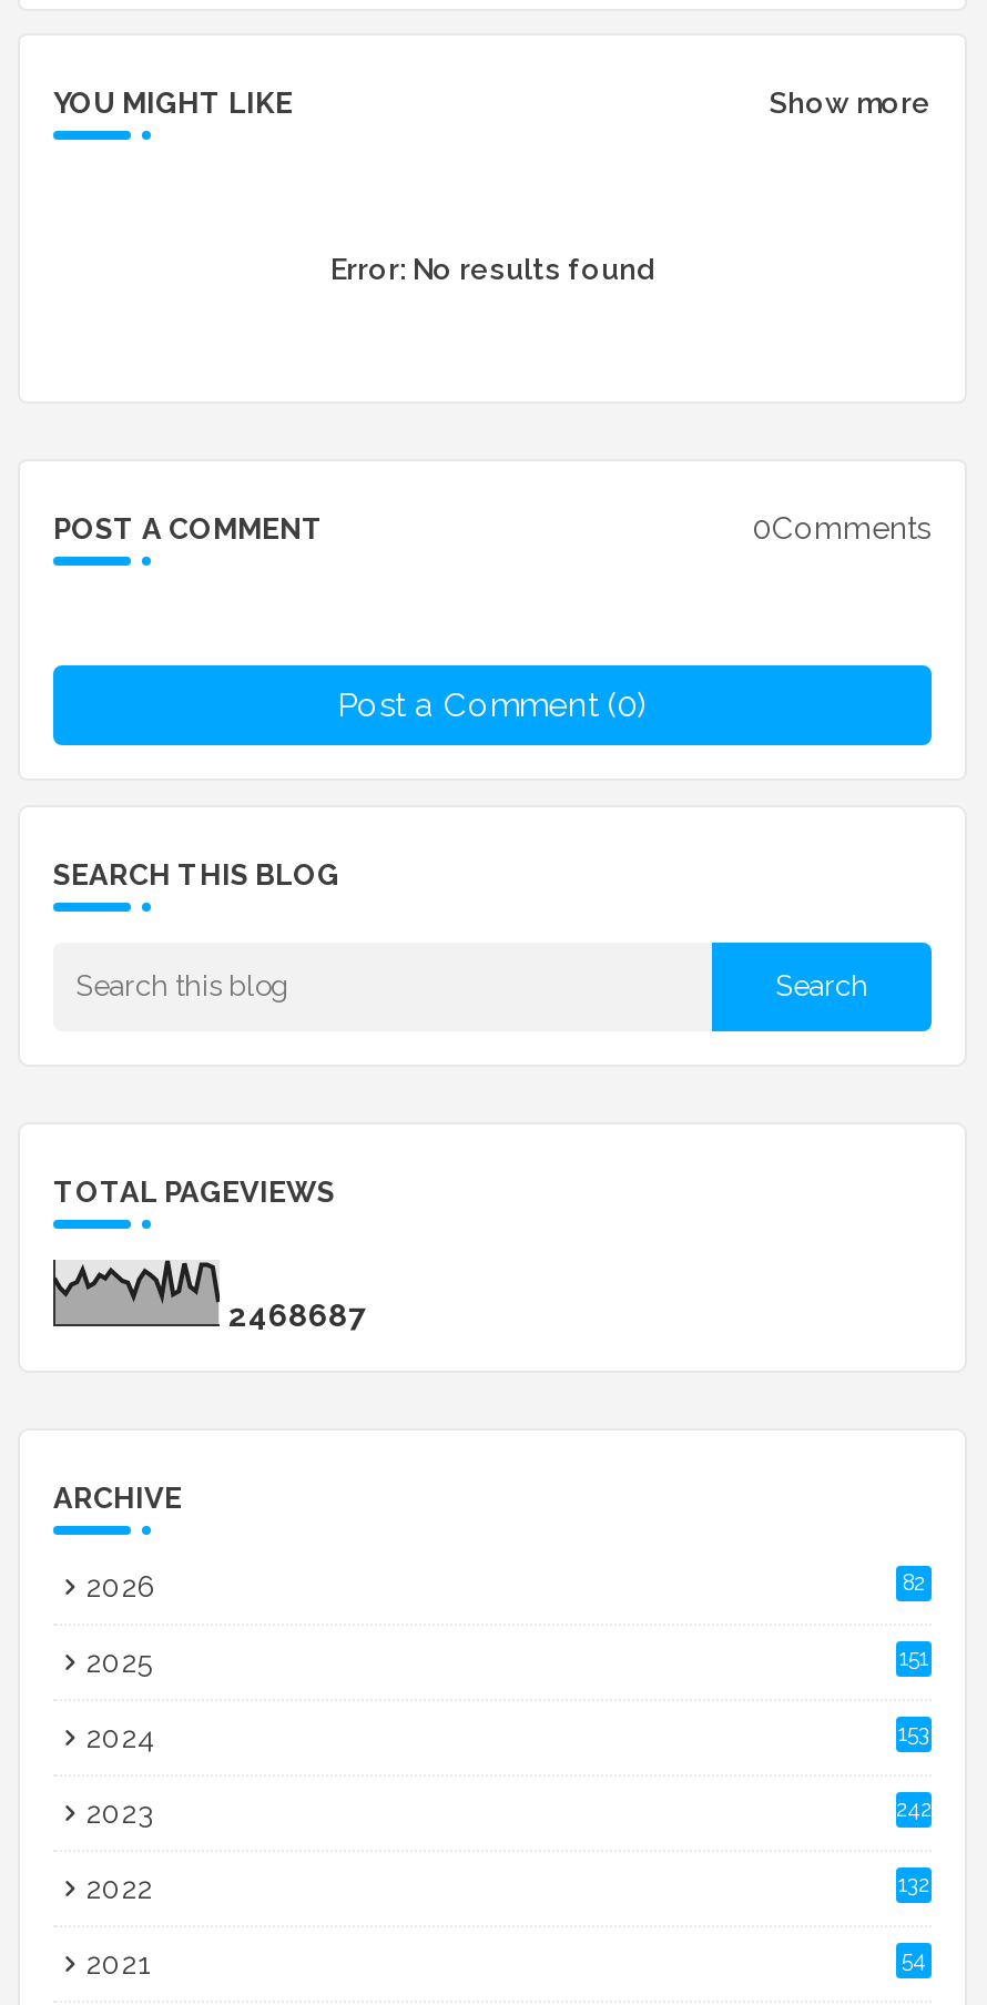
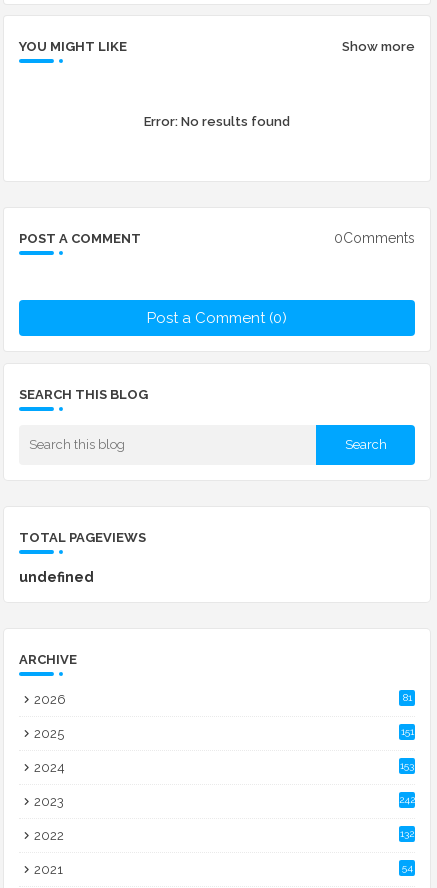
- 2468687
+ undefned

- 82
+ 81
